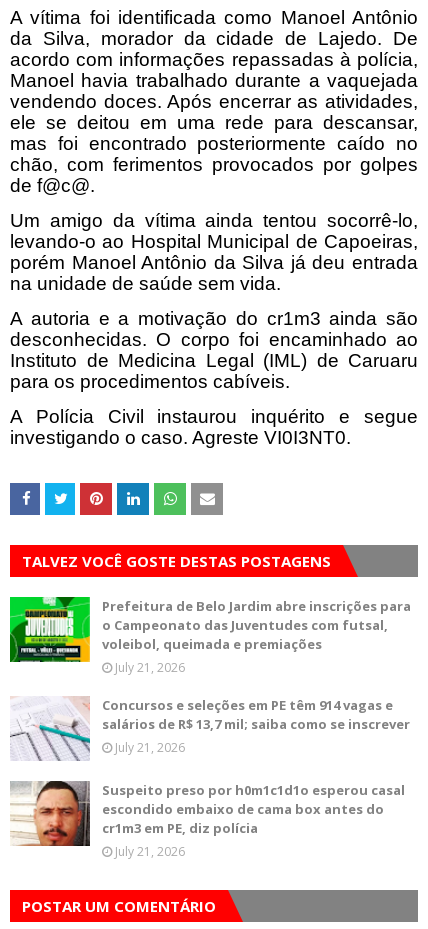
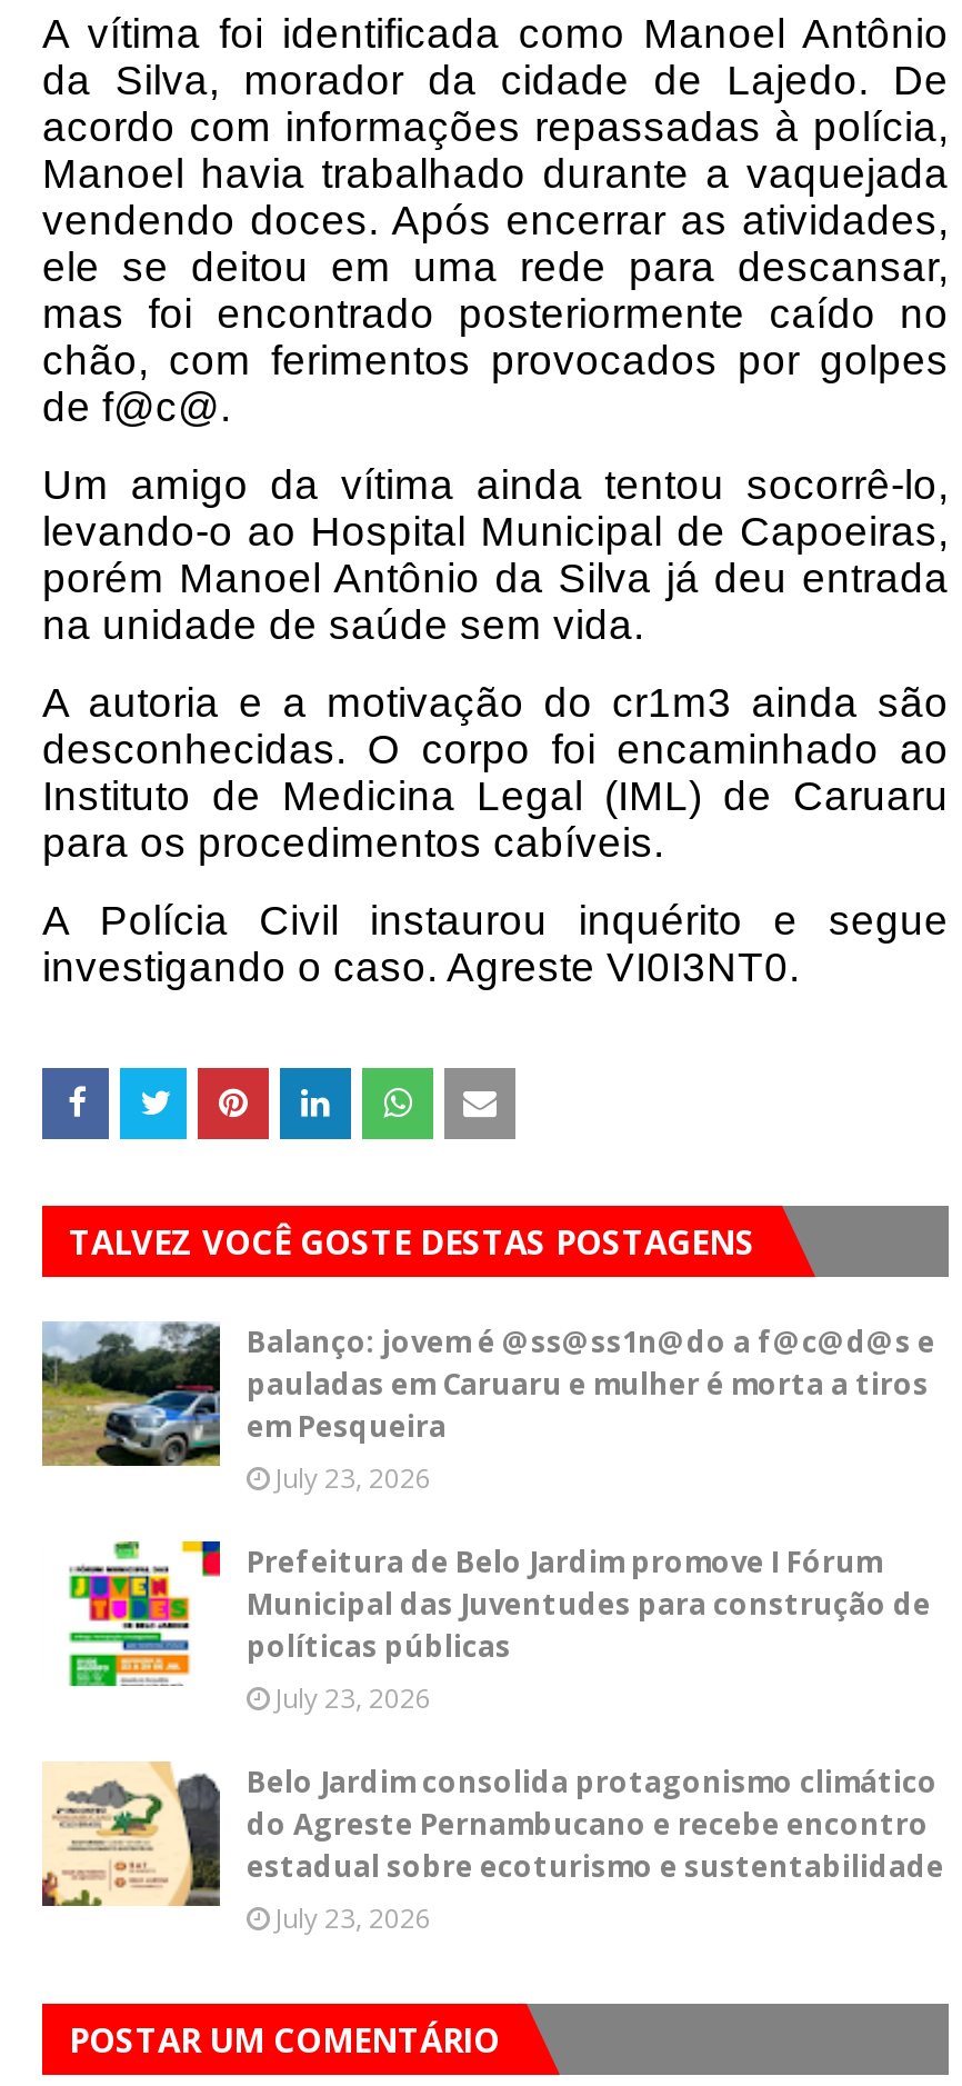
- [image]
- Prefeitura de Belo Jardim abre inscrições para
- o Campeonato das Juventudes com futsal,
- voleibol, queimada e premiações
- July 21, 2026
+ [image]
+ Balanço: jovem é @ss@ss1n@do a f@c@d@s e
+ pauladas em Caruaru e mulher é morta a tiros
+ em Pesqueira
+ July 23, 2026

- [image]
- Concursos e seleções em PE têm 914 vagas e
- salários de R$ 13,7 mil; saiba como se inscrever
- July 21, 2026
+ [image]
+ Prefeitura de Belo Jardim promove I Fórum
+ Municipal das Juventudes para construção de
+ políticas públicas
+ July 23, 2026

- [image]
- Suspeito preso por h0m1c1d1o esperou casal
- escondido embaixo de cama box antes do
- cr1m3 em PE, diz polícia
- July 21, 2026
+ [image]
+ Belo Jardim consolida protagonismo climático
+ do Agreste Pernambucano e recebe encontro
+ estadual sobre ecoturismo e sustentabilidade
+ July 23, 2026
